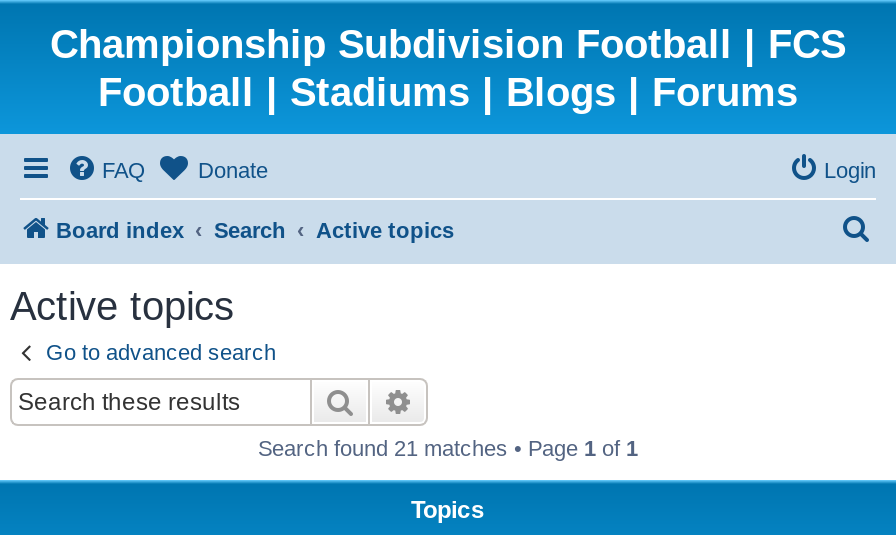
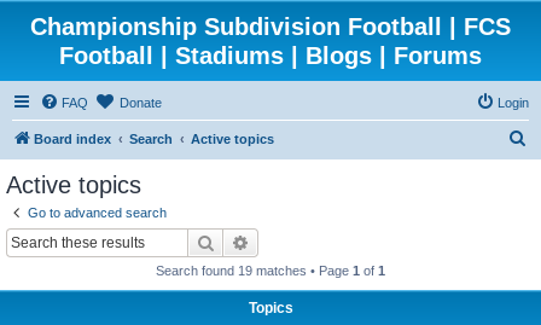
- Search found 21 matches • Page 1 of 1
+ Search found 19 matches • Page 1 of 1
